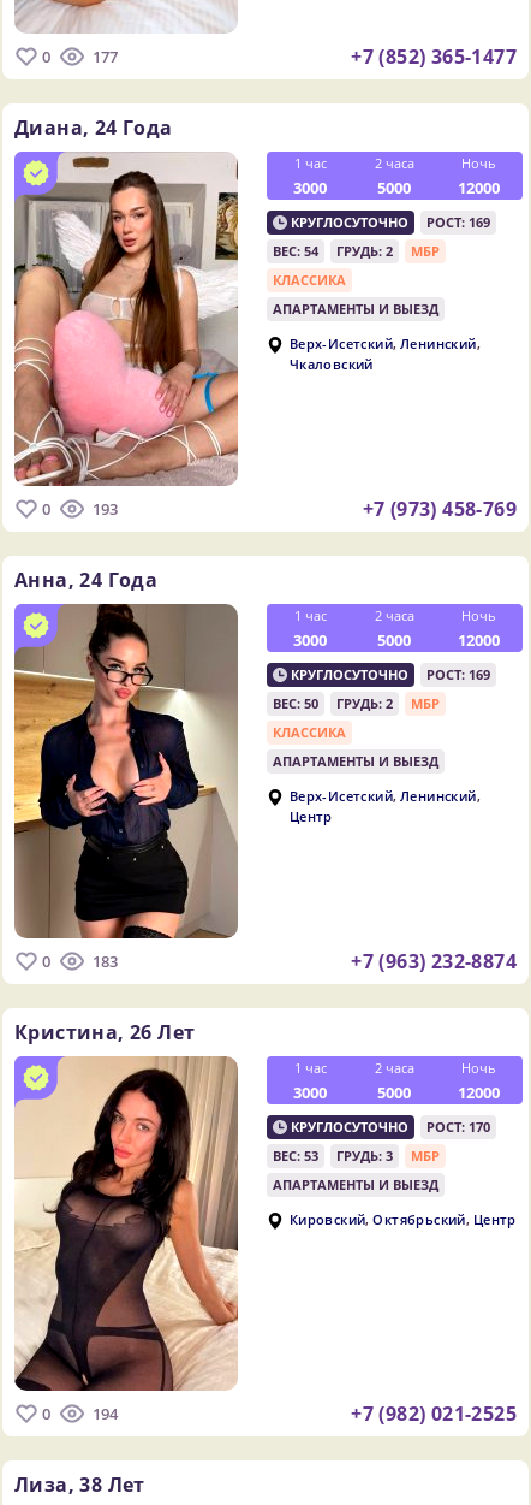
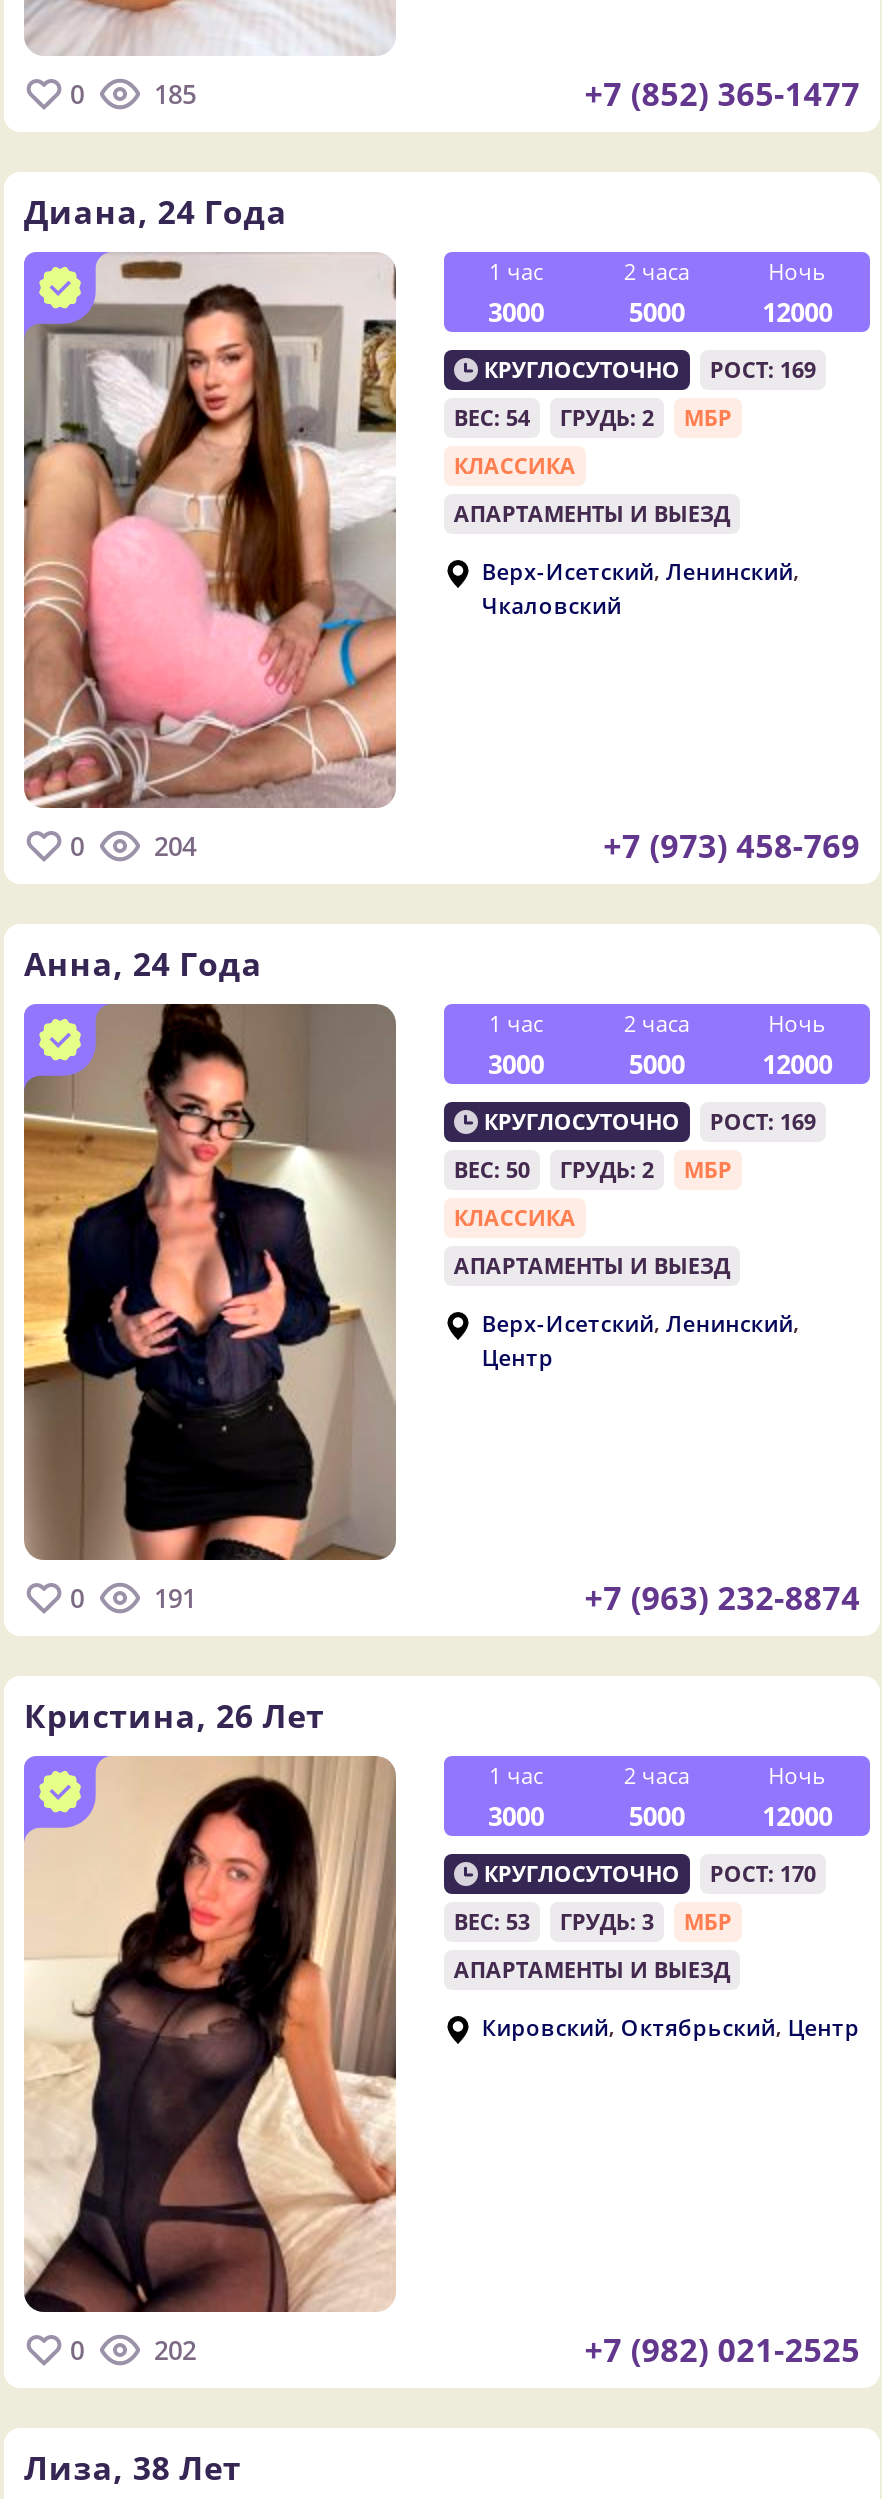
- 0 177
+ 0 185

- 0 193
+ 0 204

- 0 183
+ 0 191

- 0 194
+ 0 202
